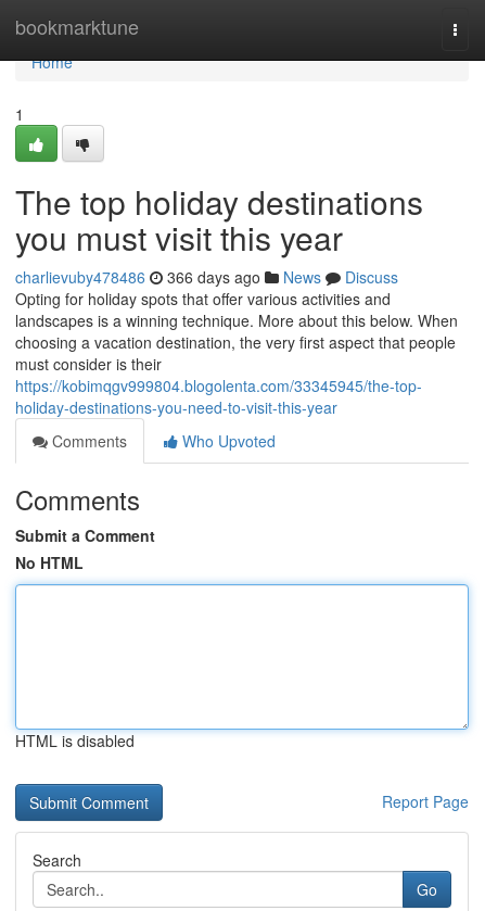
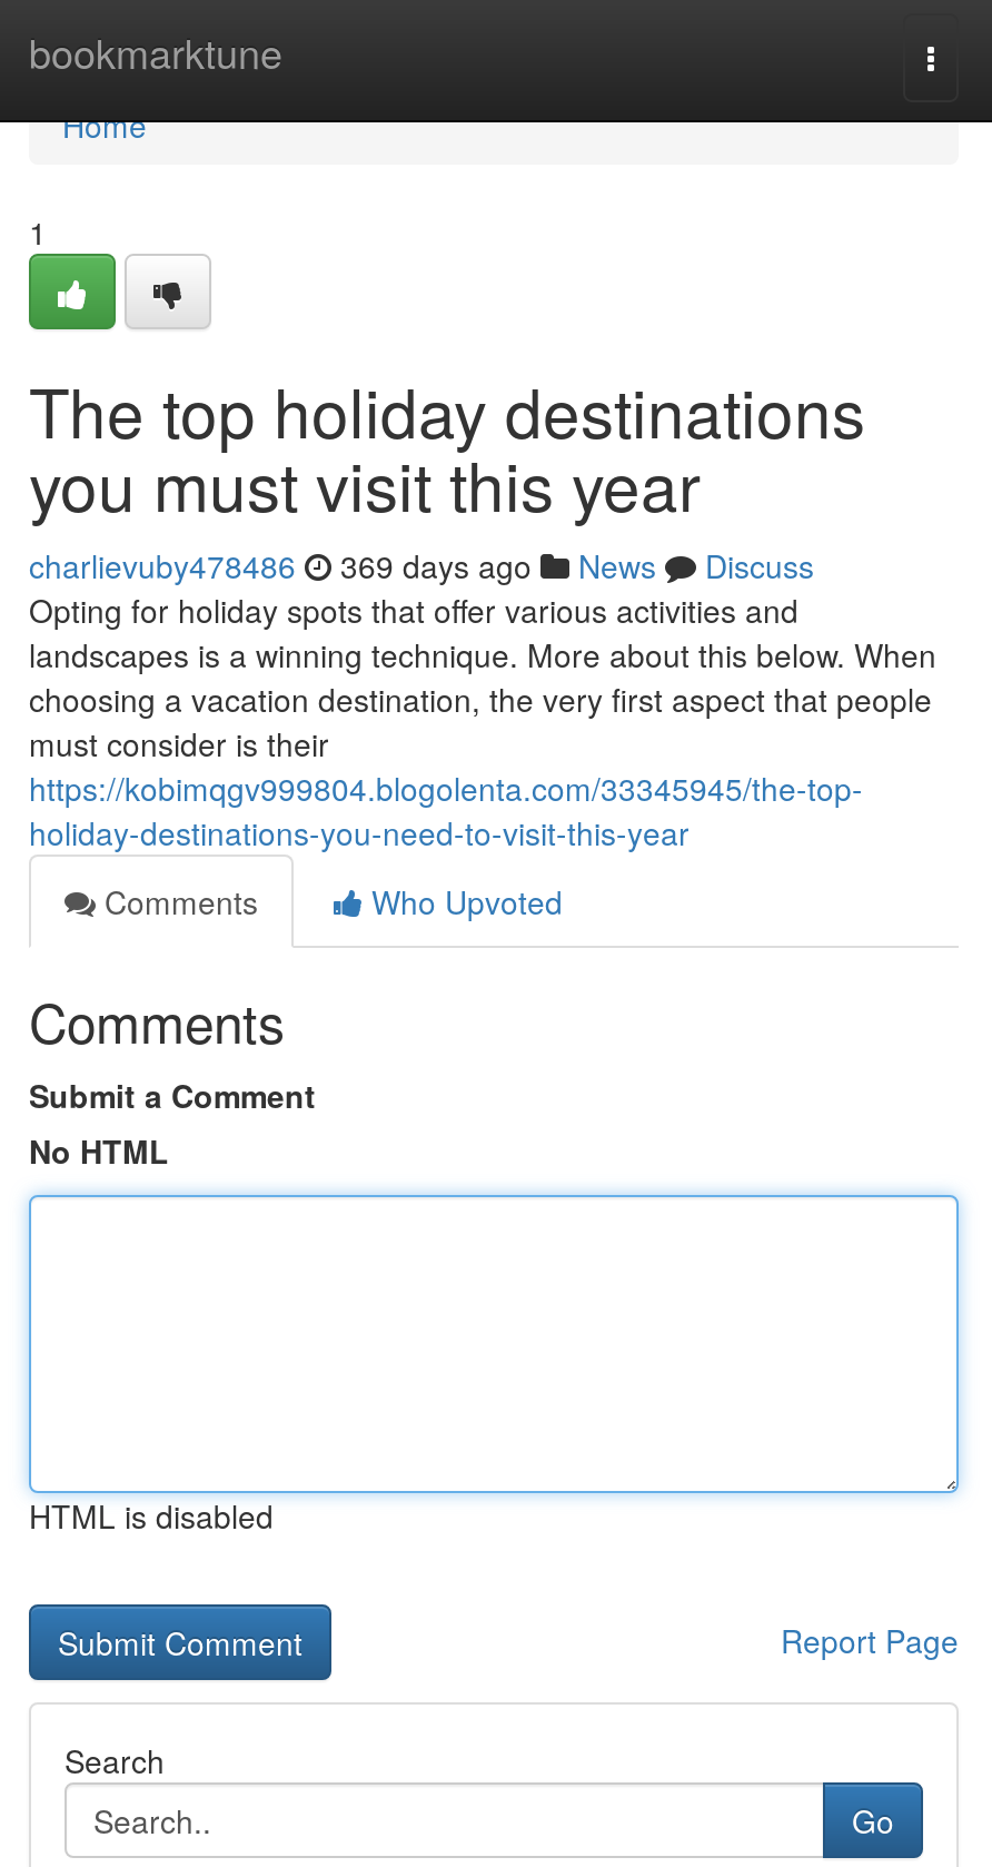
- charlievuby478486 366 days ago News Discuss
+ charlievuby478486 369 days ago News Discuss
